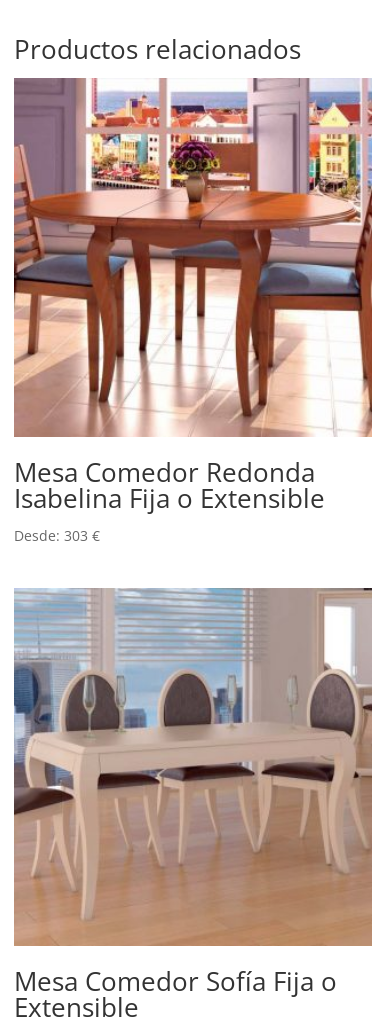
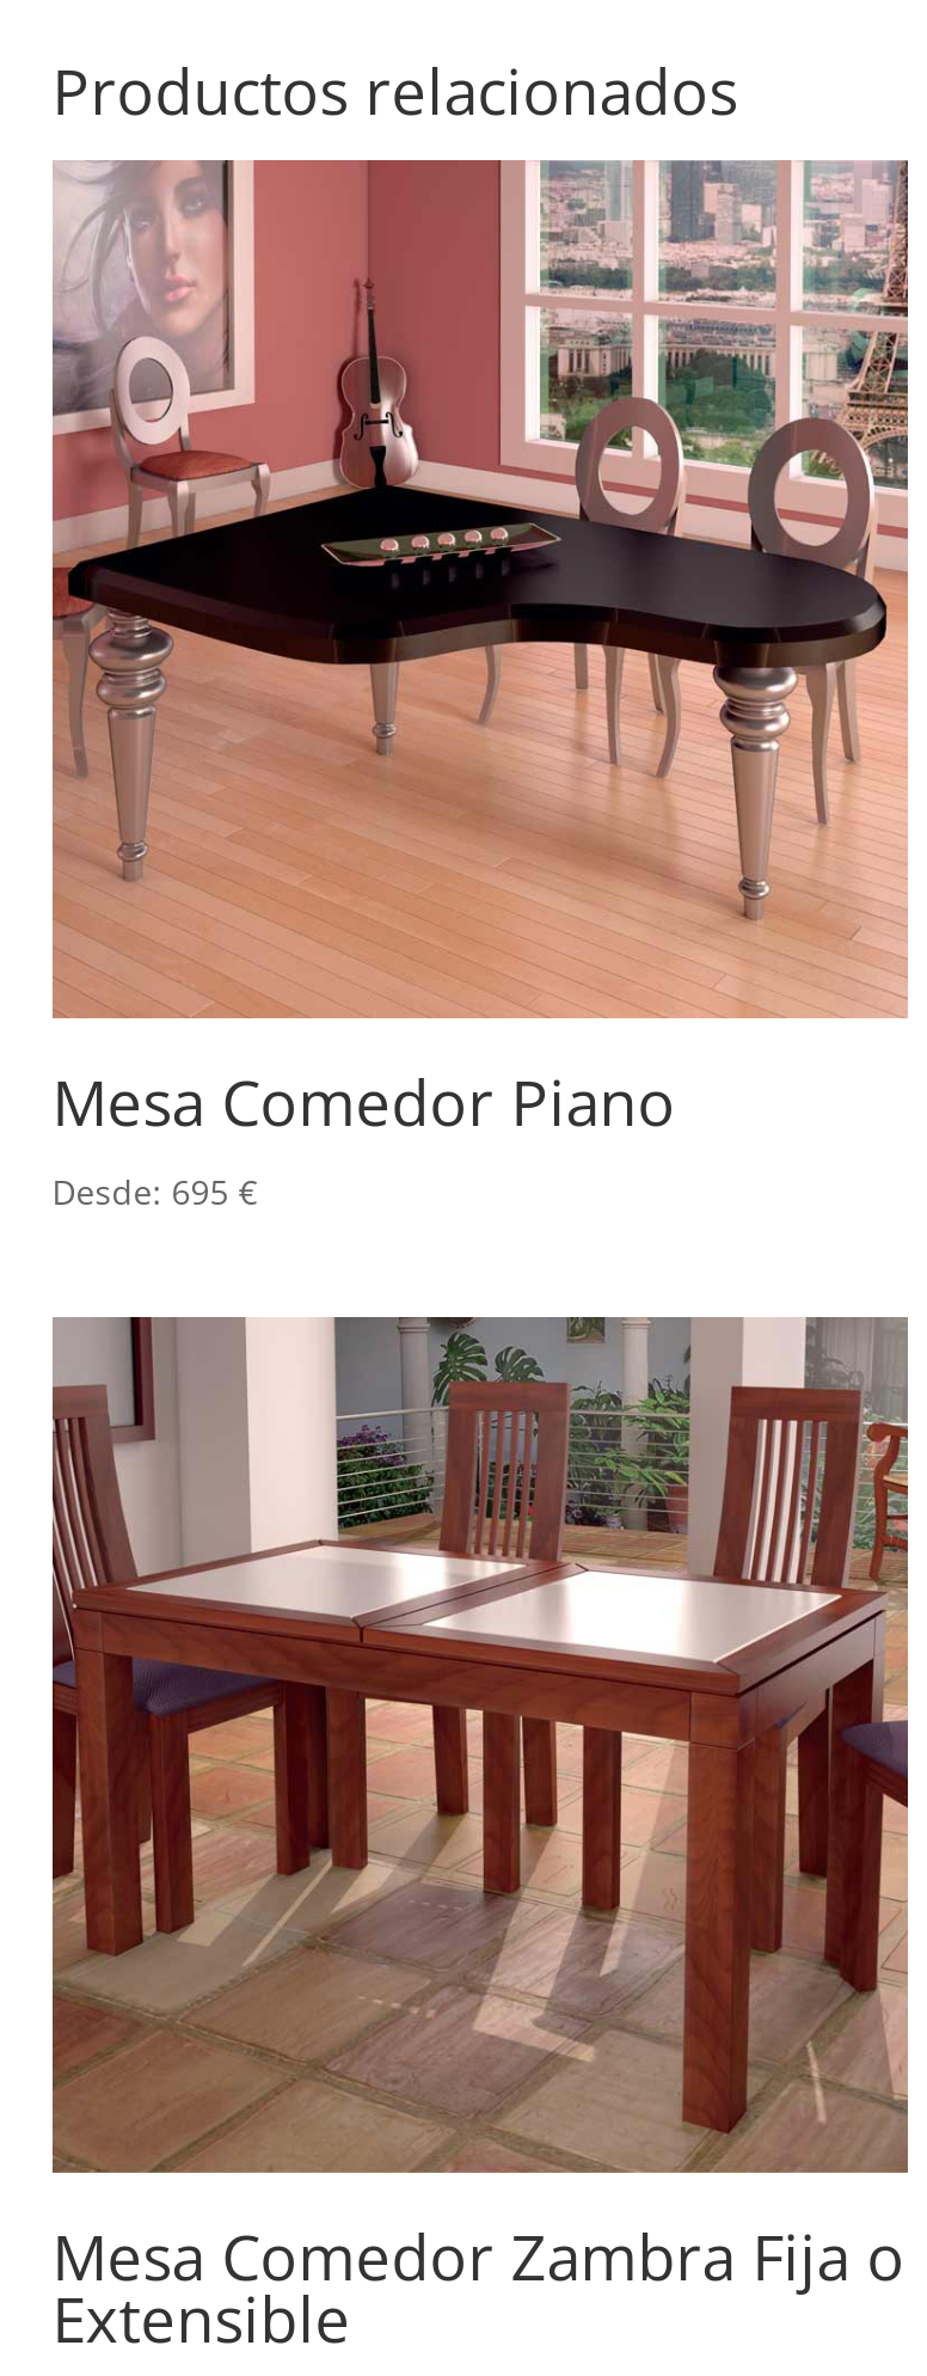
- [image]
- Mesa Comedor Redonda
- Isabelina Fija o Extensible
- Desde: 303 €
+ [image]
+ Mesa Comedor Piano
+ Desde: 695 €

- [image]
- Mesa Comedor Sofía Fija o
+ [image]
+ Mesa Comedor Zambra Fija o
